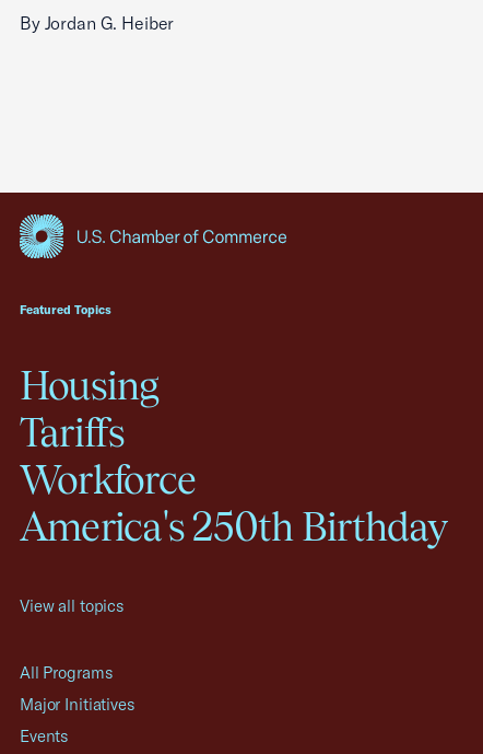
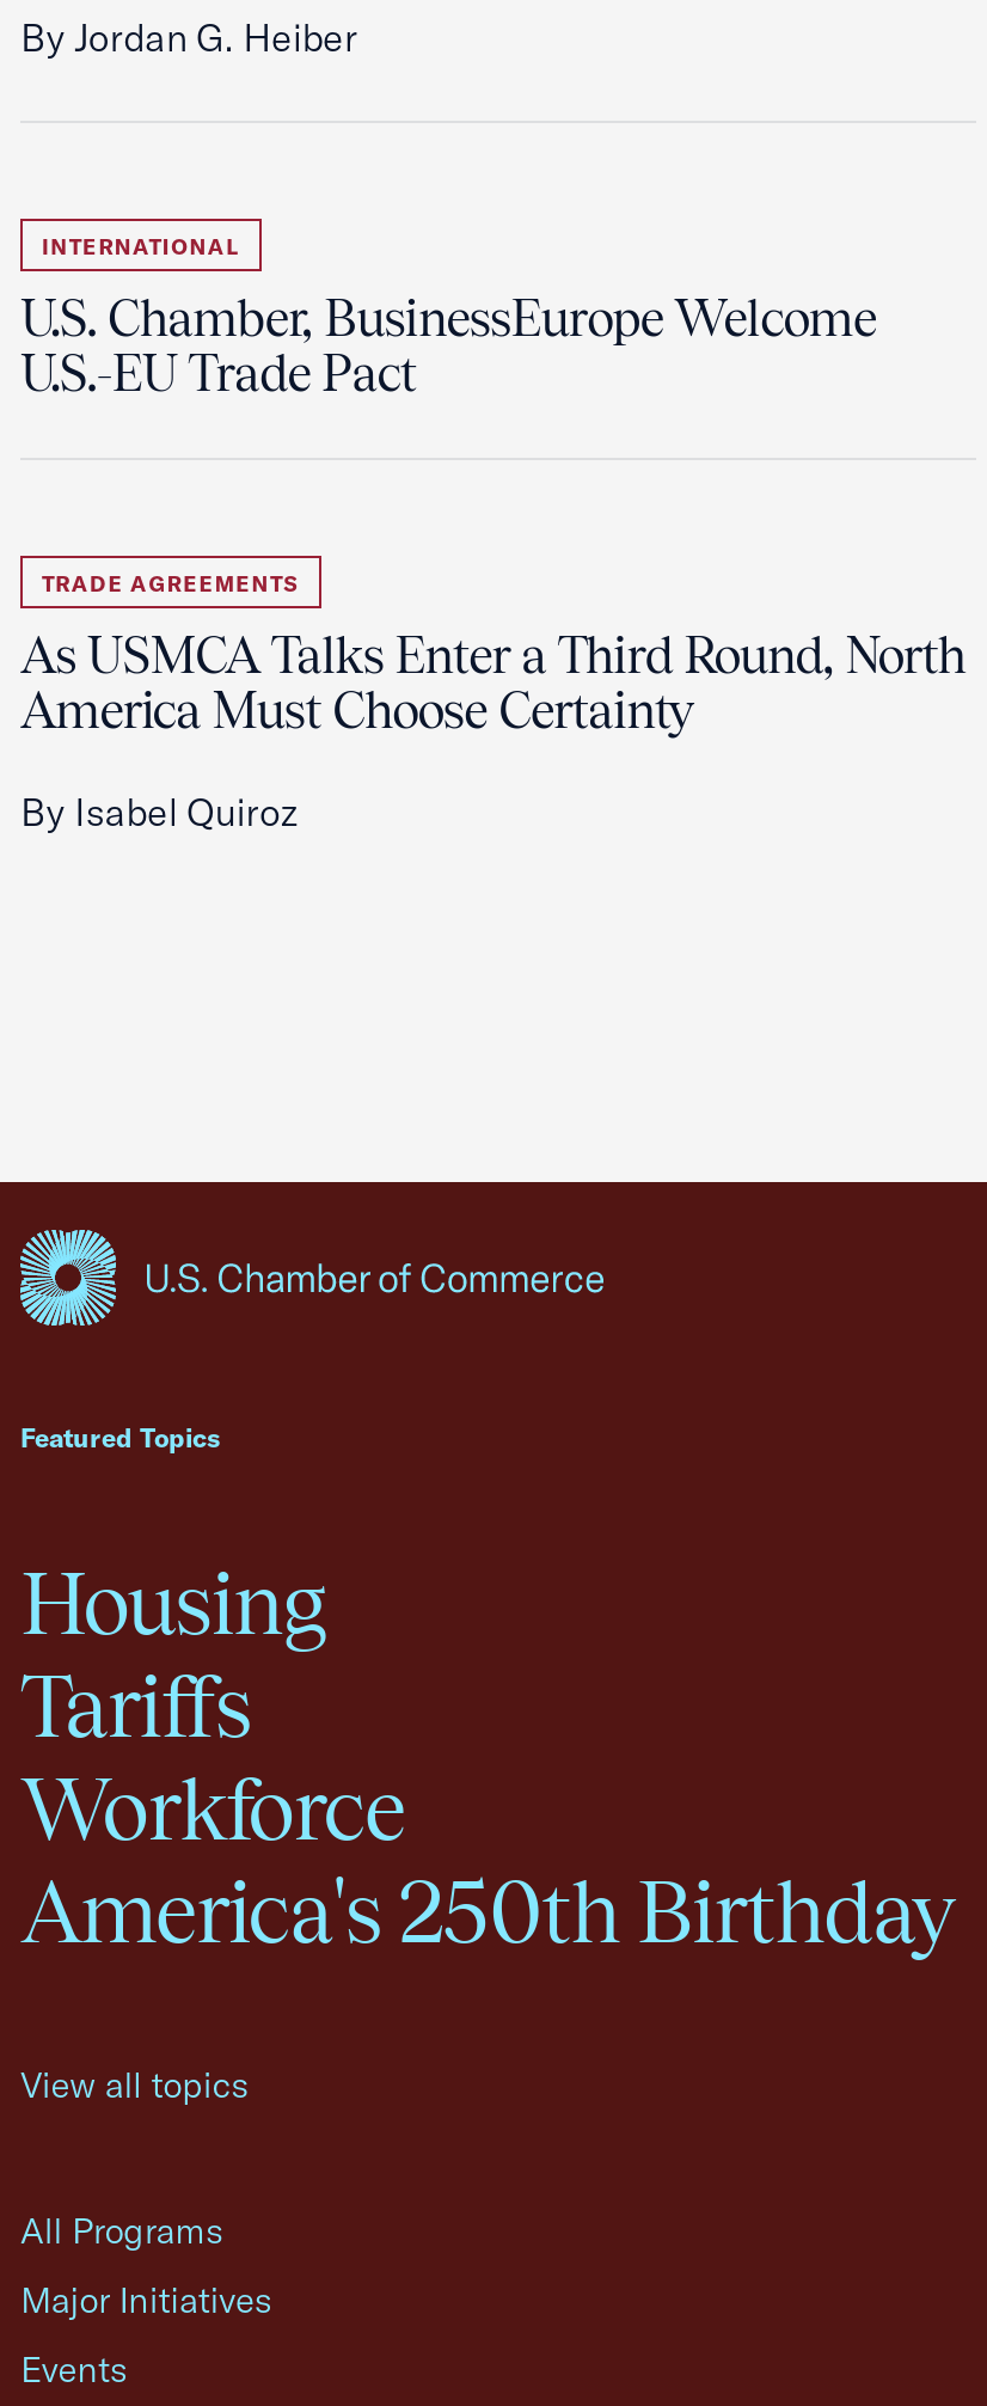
+ INTERNATIONAL
+ U.S. Chamber, BusinessEurope Welcome
+ U.S.-EU Trade Pact

+ TRADE AGREEMENTS
+ As USMCA Talks Enter a Third Round, North
+ America Must Choose Certainty
+ By Isabel Quiroz
